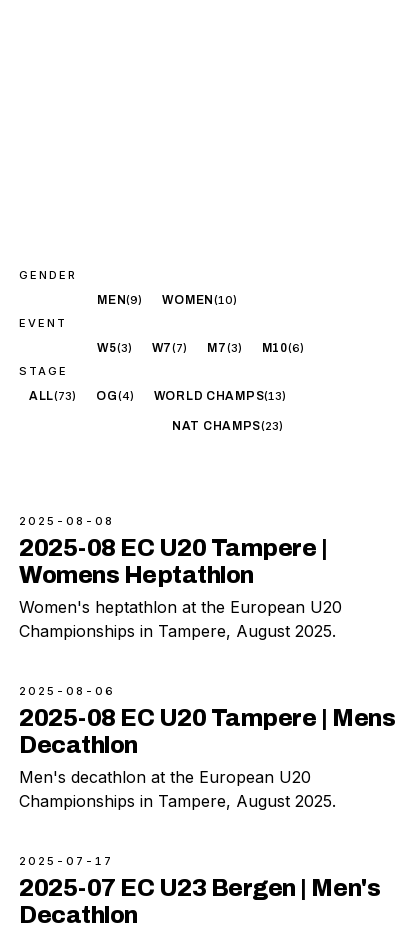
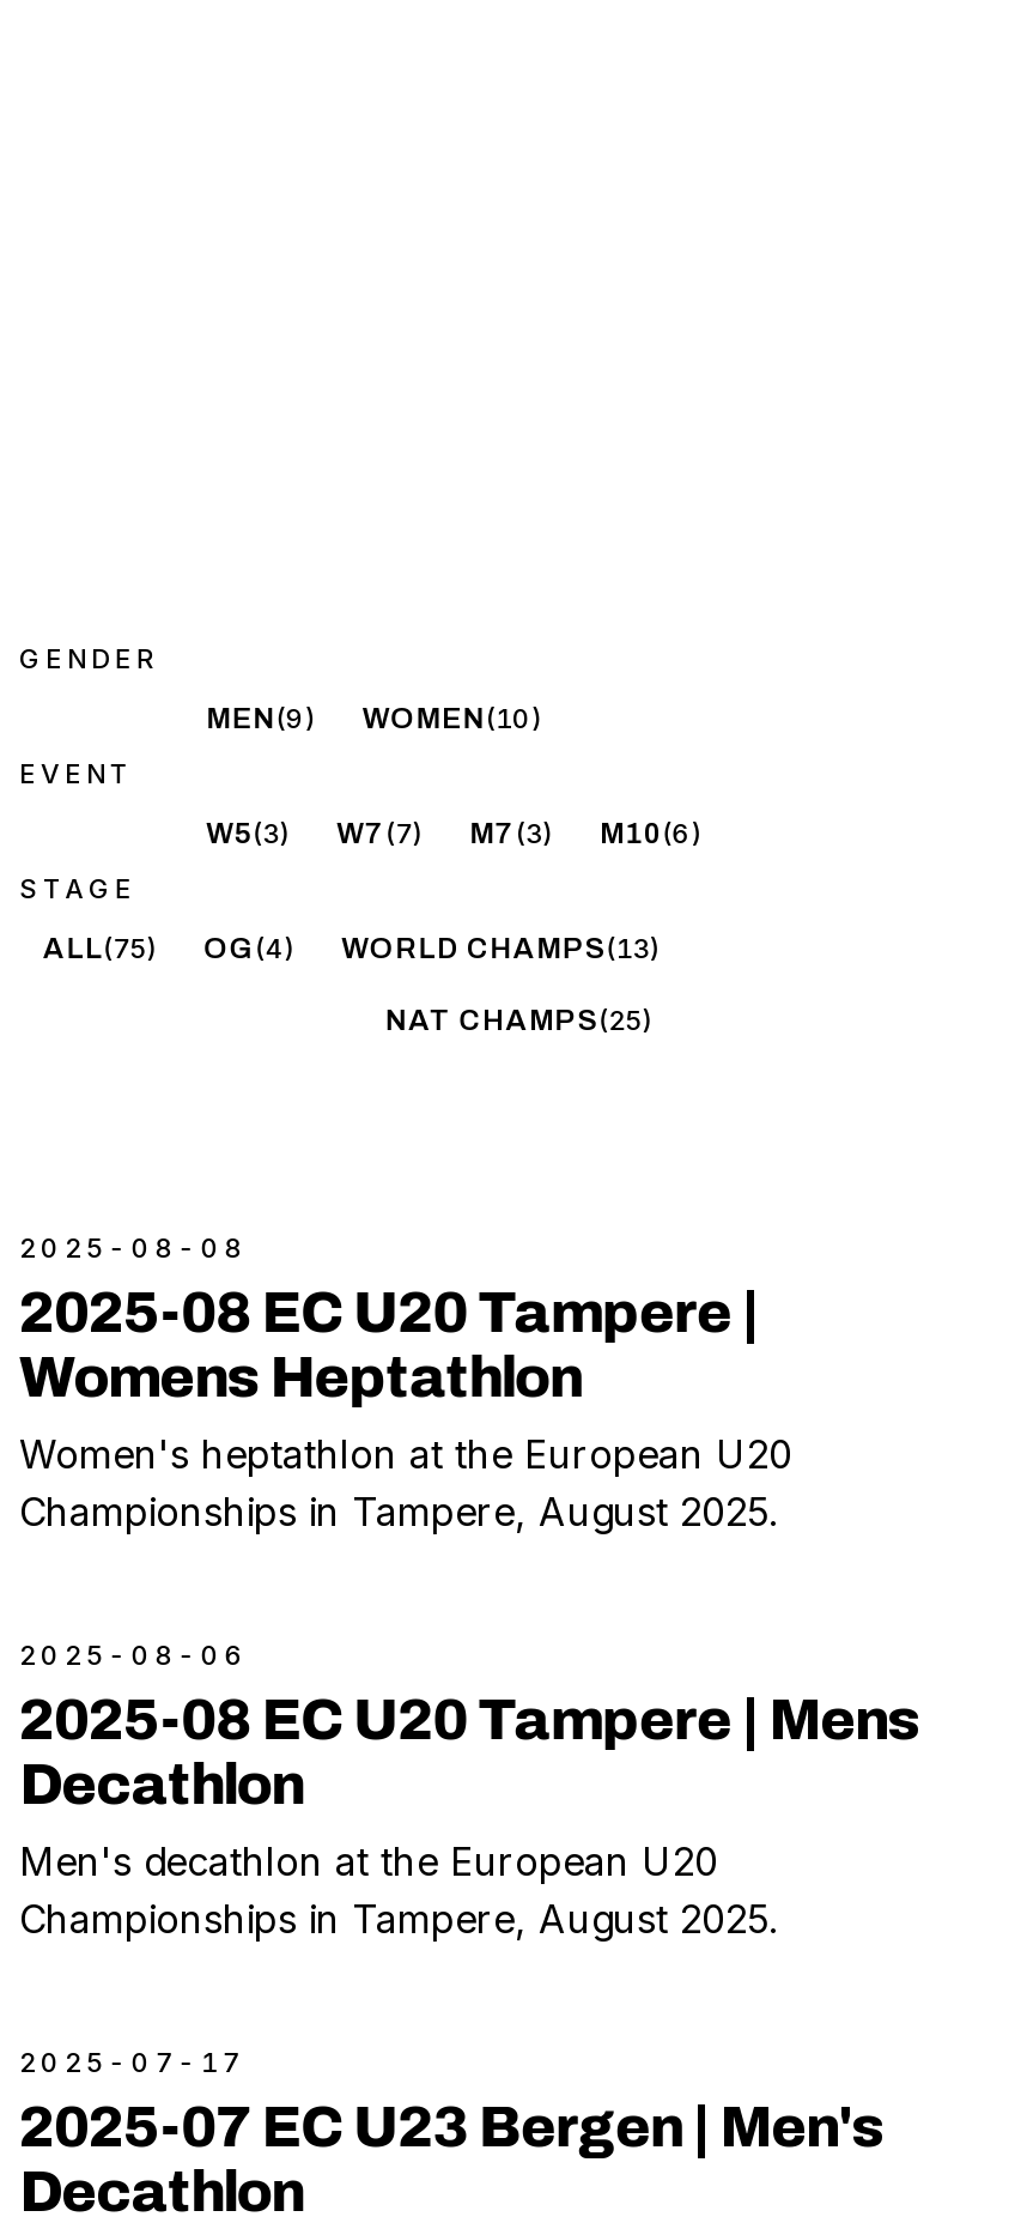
- ALL(73) OG (4) WORLD CHAMPS(13)
+ ALL(75) OG (4) WORLD CHAMPS(13)

- NAT CHAMPS(23)
+ NAT CHAMPS(25)
